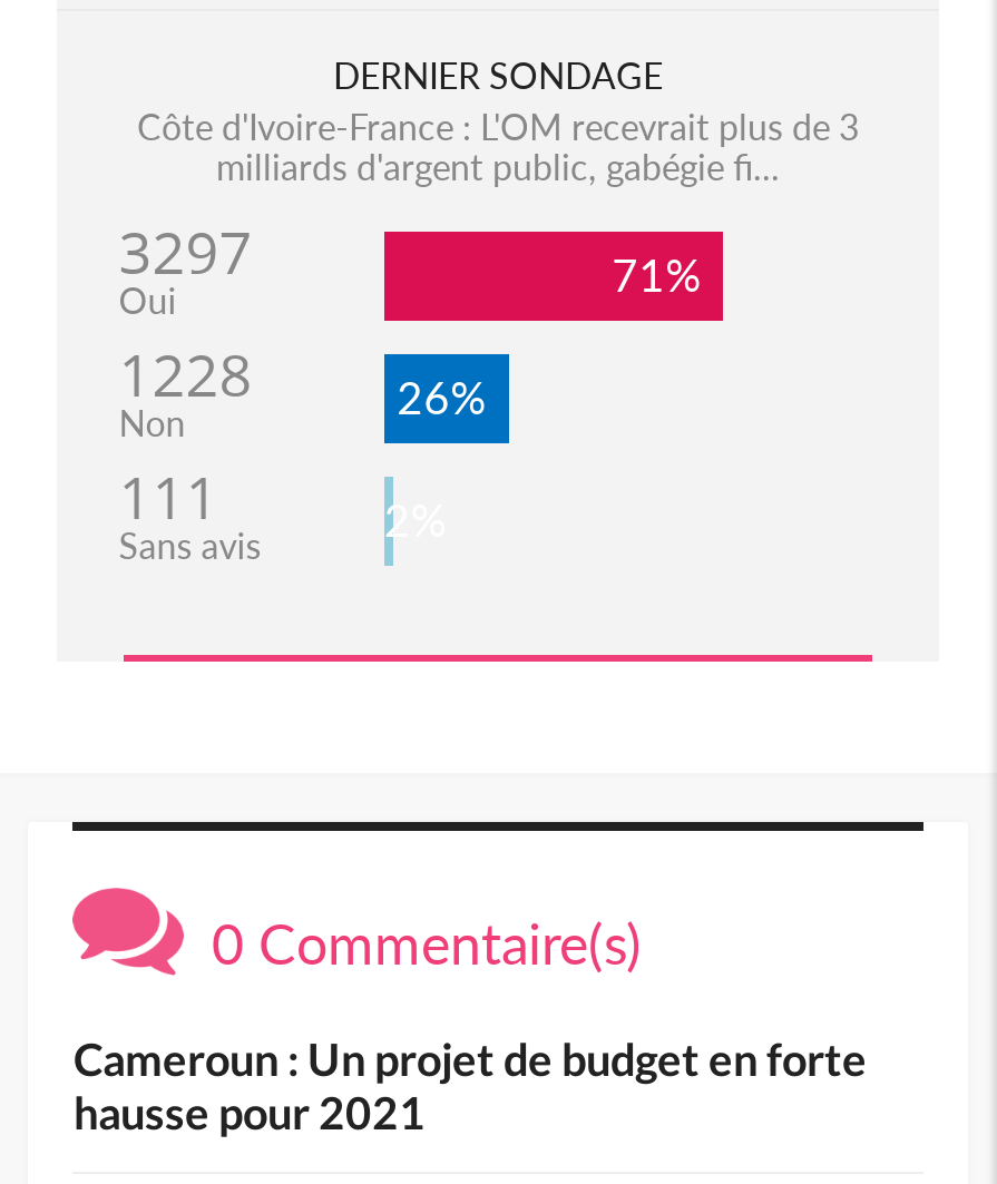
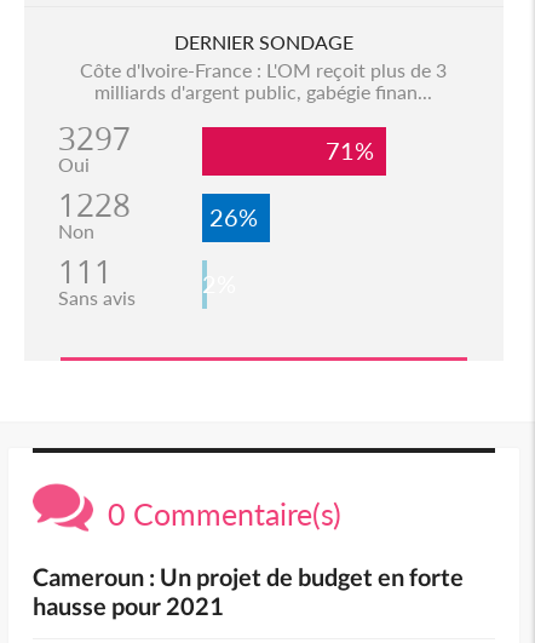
- Côte d'Ivoire-France : L'OM recevrait plus de 3
+ Côte d'Ivoire-France : L'OM reçoit plus de 3

- milliards d'argent public, gabégie fi...
+ milliards d'argent public, gabégie finan...
